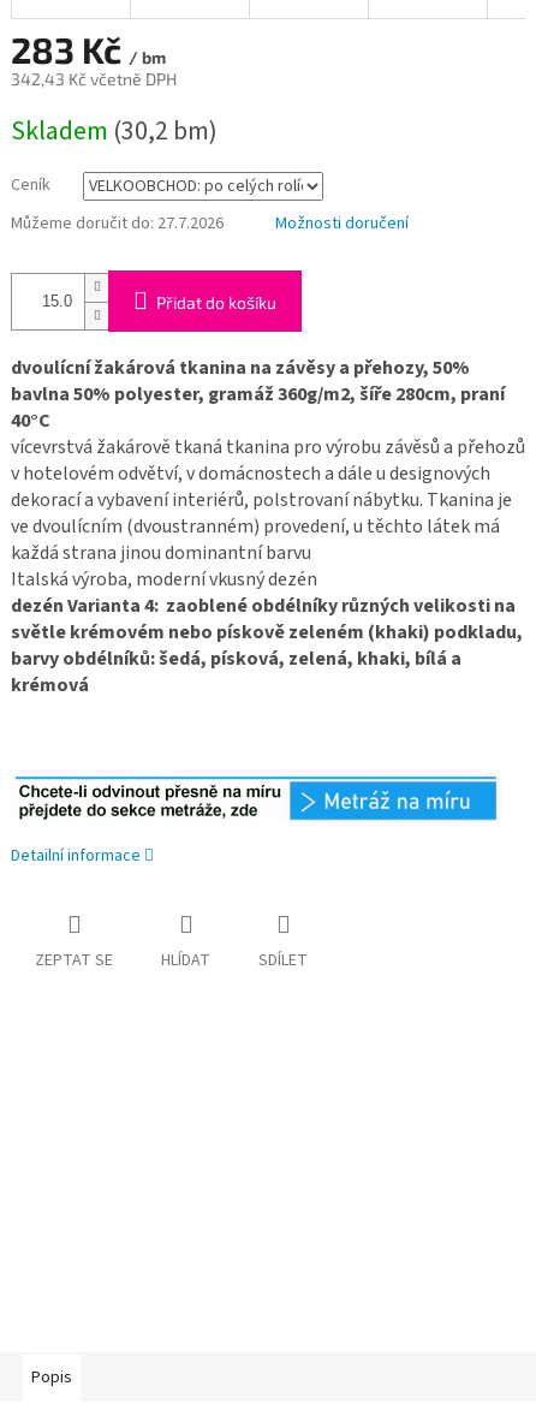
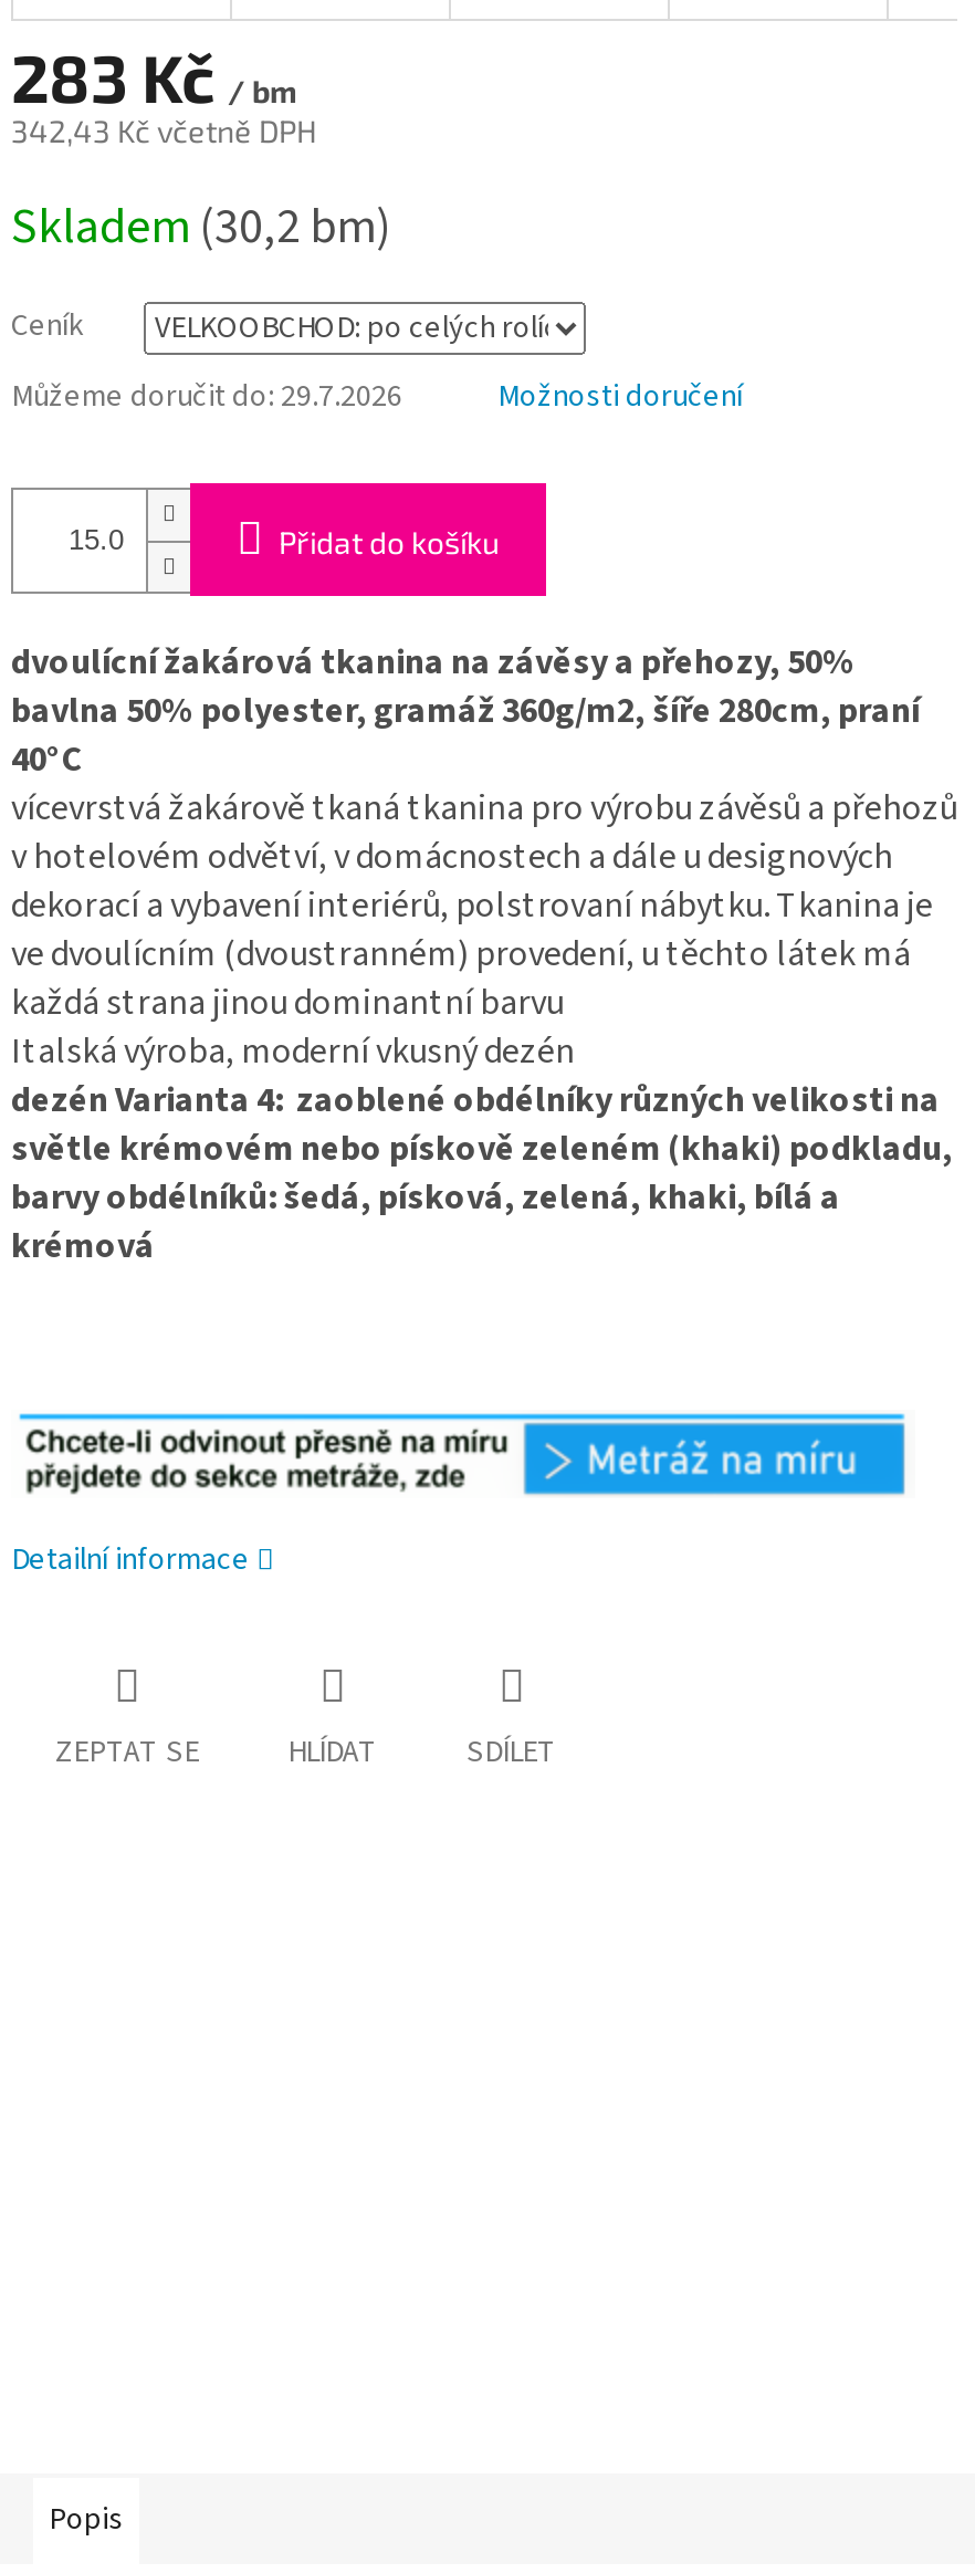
- Můžeme doručit do: 27.7.2026
+ Můžeme doručit do: 29.7.2026
